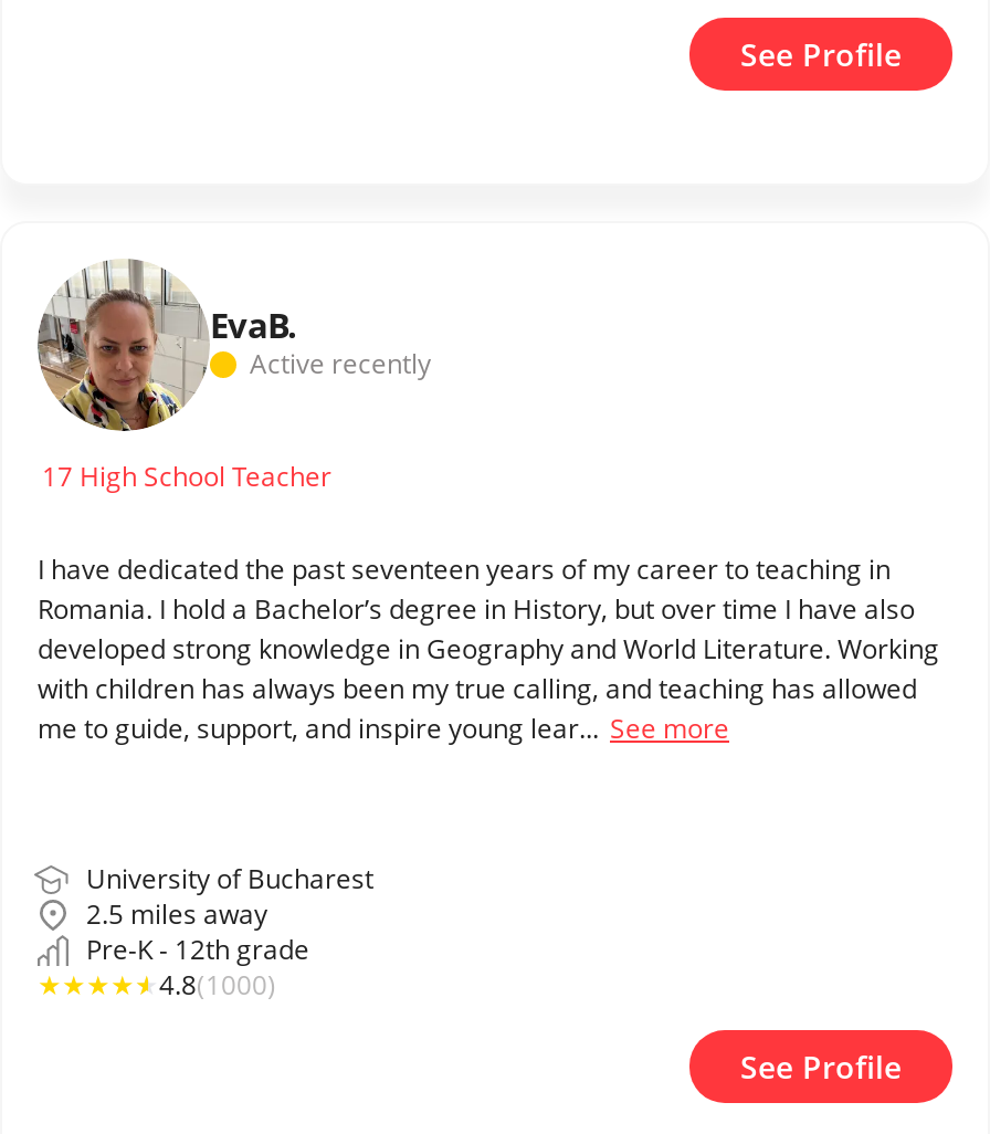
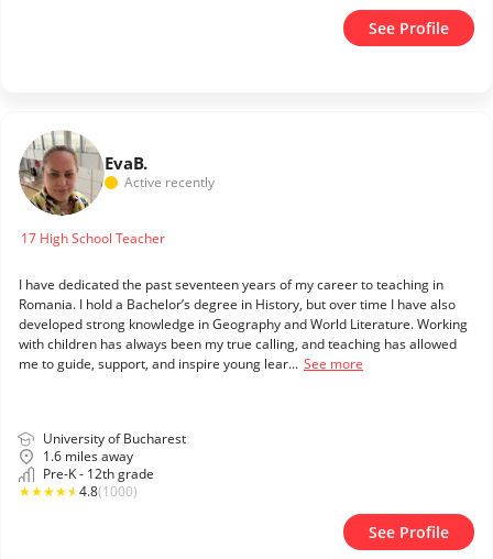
- 2.5 miles away
+ 1.6 miles away
